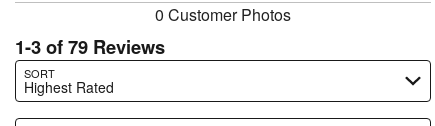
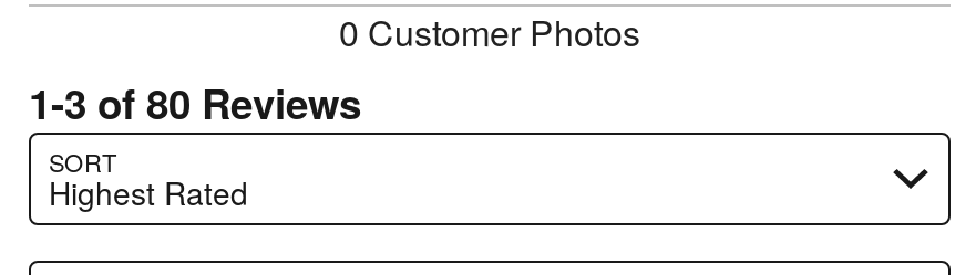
- 1-3 of 79 Reviews
+ 1-3 of 80 Reviews
